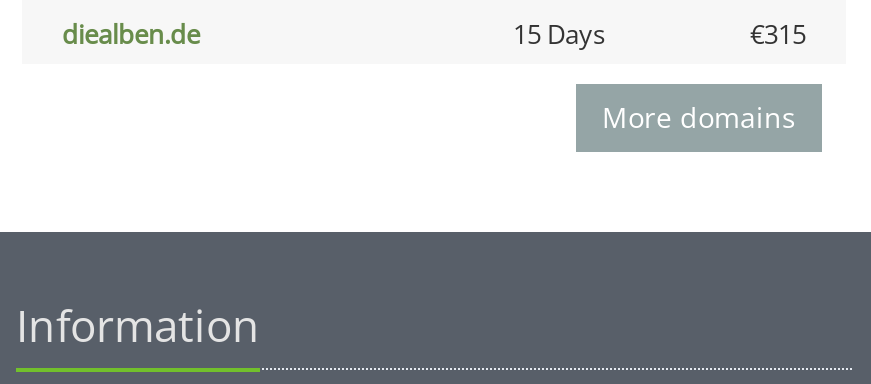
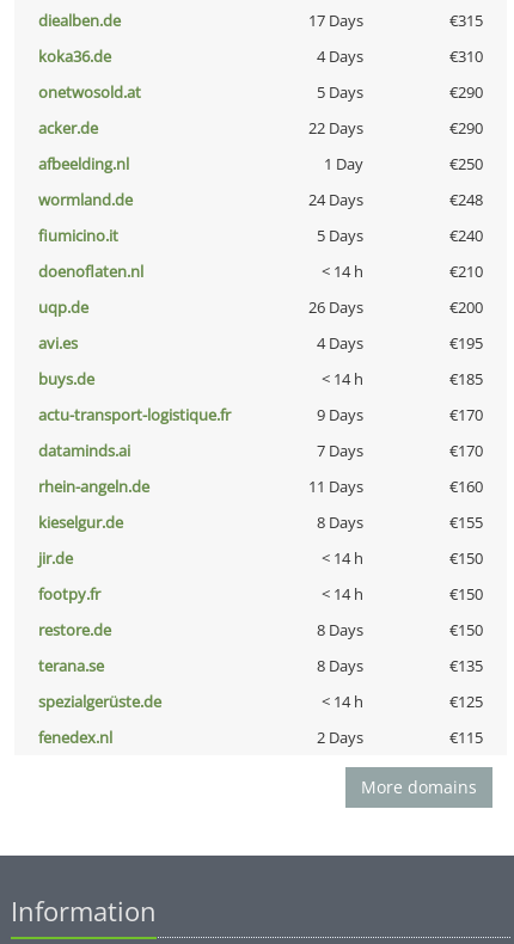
- 15 Days
+ 17 Days

+ koka36.de
+ 4 Days
+ €310
+ onetwosold.at
+ 5 Days
+ €290
+ acker.de
+ 22 Days
+ €290
+ afbeelding.nl
+ 1 Day
+ €250
+ wormland.de
+ 24 Days
+ €248
+ fiumicino.it
+ 5 Days
+ €240
+ doenoflaten.nl
+ < 14 h
+ €210
+ uqp.de
+ 26 Days
+ €200
+ avi.es
+ 4 Days
+ €195
+ buys.de
+ < 14 h
+ €185
+ actu-transport-logistique.fr
+ 9 Days
+ €170
+ dataminds.ai
+ 7 Days
+ €170
+ rhein-angeln.de
+ 11 Days
+ €160
+ kieselgur.de
+ 8 Days
+ €155
+ jir.de
+ < 14 h
+ €150
+ footpy.fr
+ < 14 h
+ €150
+ restore.de
+ 8 Days
+ €150
+ terana.se
+ 8 Days
+ €135
+ spezialgerüste.de
+ < 14 h
+ €125
+ fenedex.nl
+ 2 Days
+ €115
